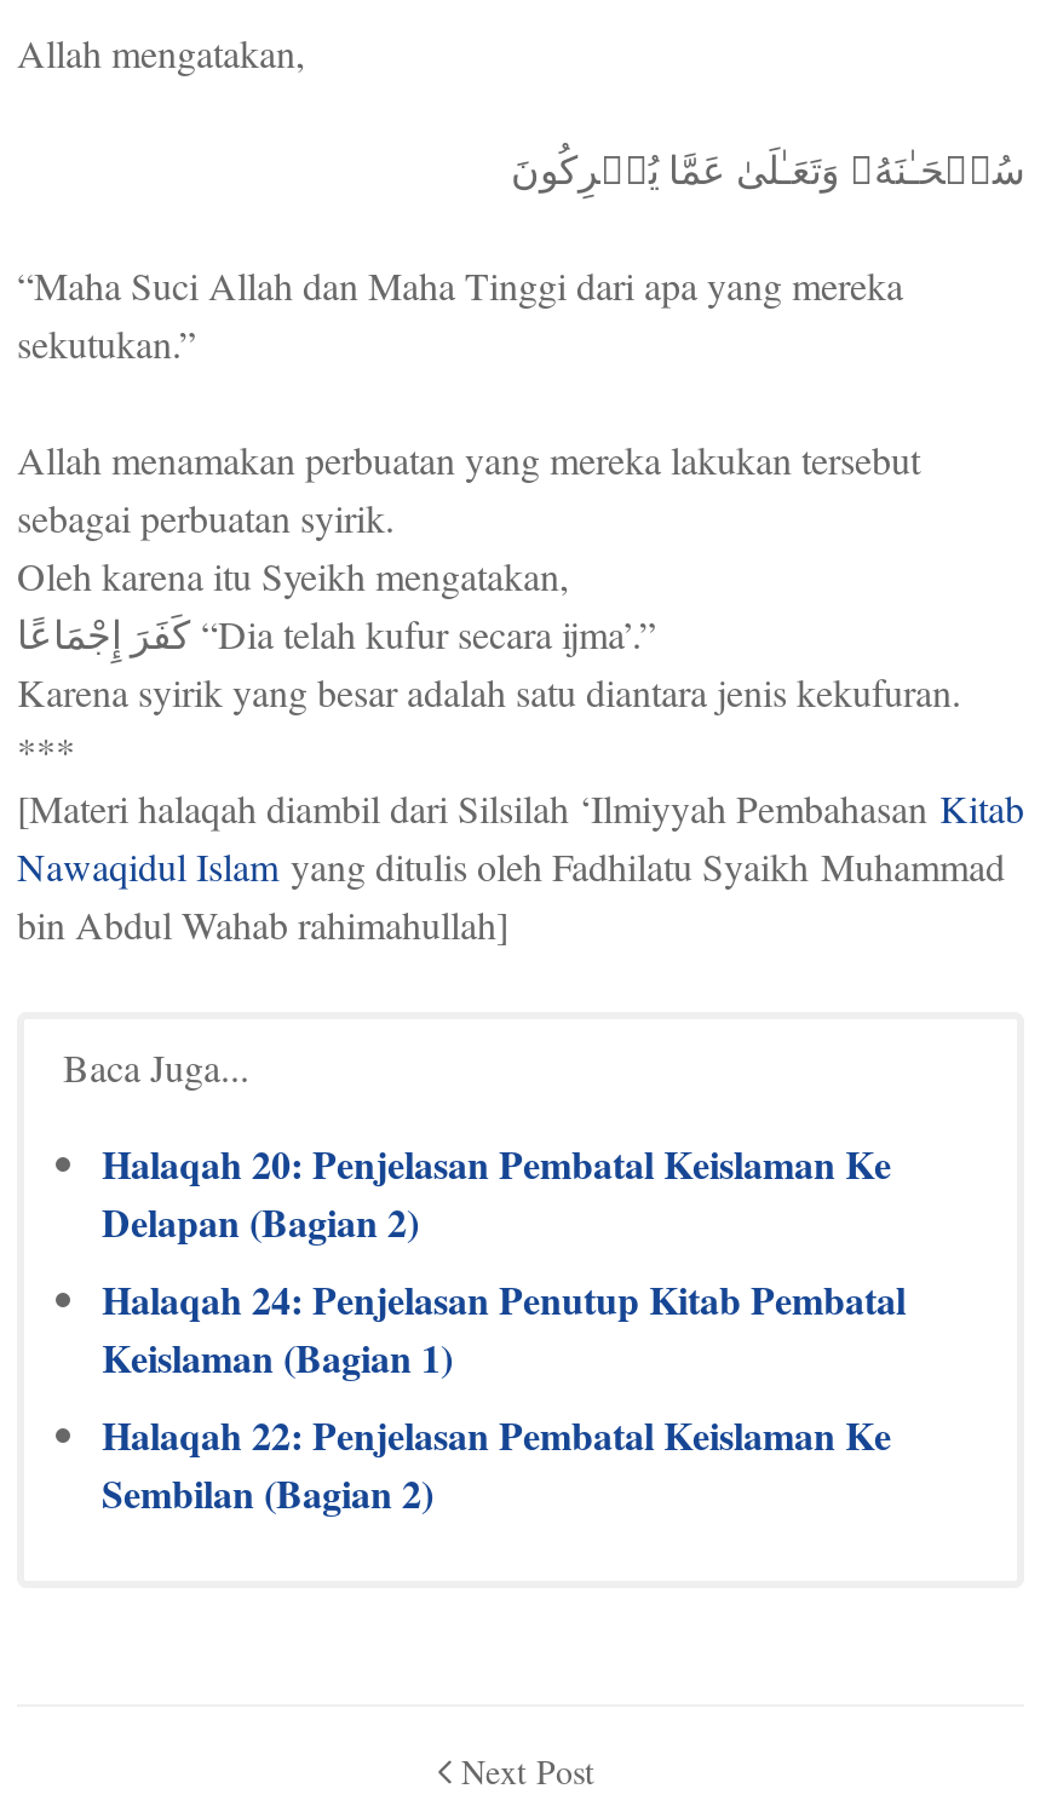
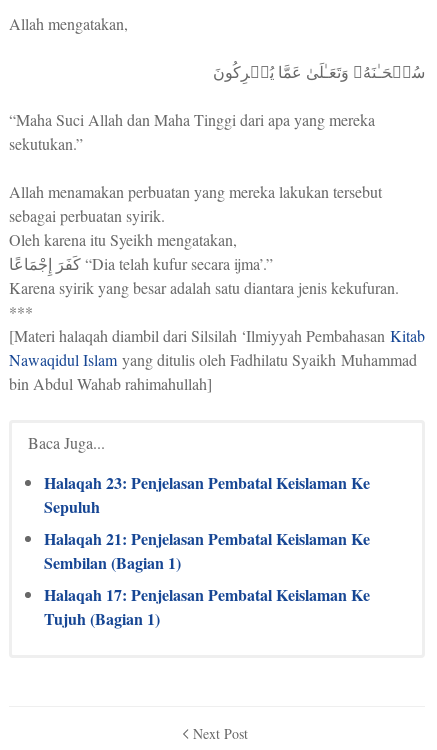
- Halaqah 20: Penjelasan Pembatal Keislaman Ke
- Delapan (Bagian 2)
- Halaqah 24: Penjelasan Penutup Kitab Pembatal
- Keislaman (Bagian 1)
- Halaqah 22: Penjelasan Pembatal Keislaman Ke
- Sembilan (Bagian 2)
+ Halaqah 23: Penjelasan Pembatal Keislaman Ke
+ Sepuluh
+ Halaqah 21: Penjelasan Pembatal Keislaman Ke
+ Sembilan (Bagian 1)
+ Halaqah 17: Penjelasan Pembatal Keislaman Ke
+ Tujuh (Bagian 1)
